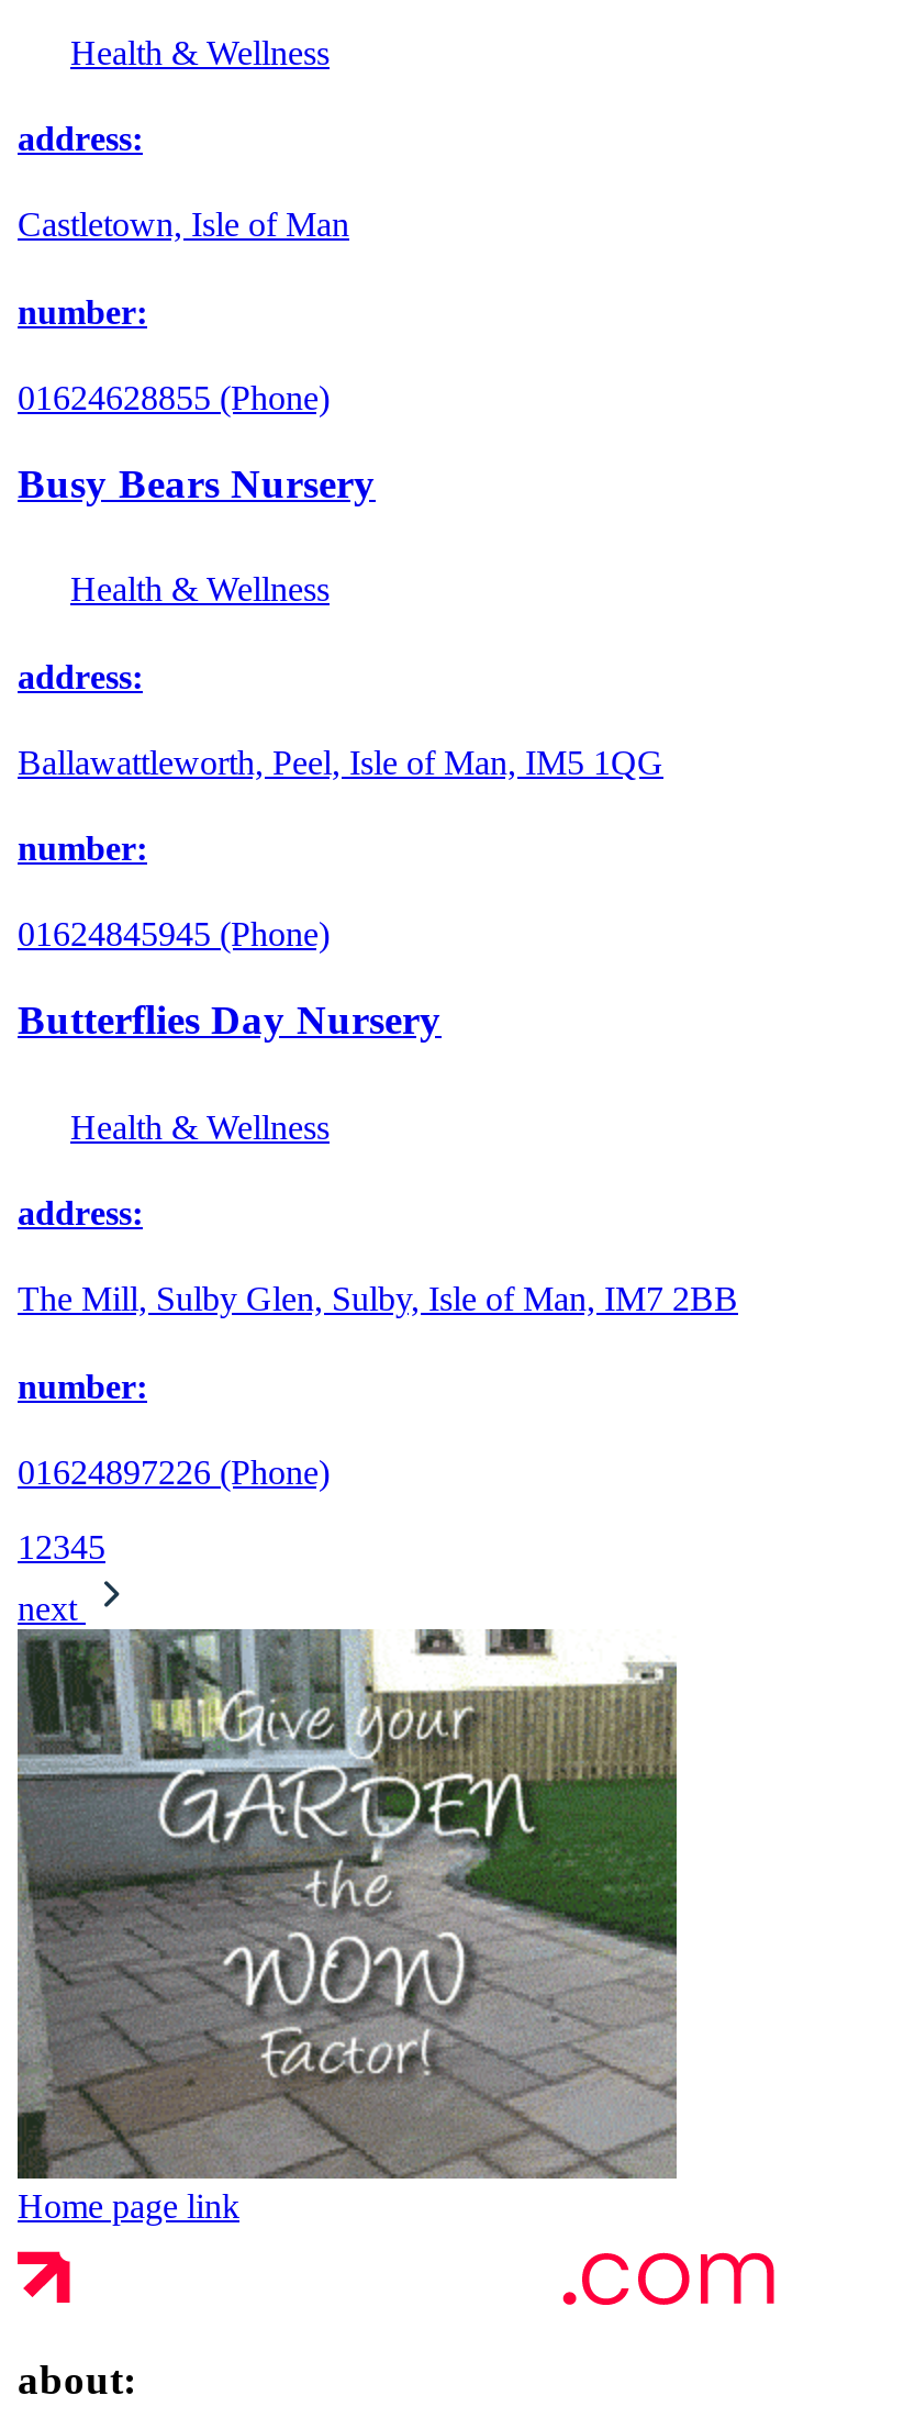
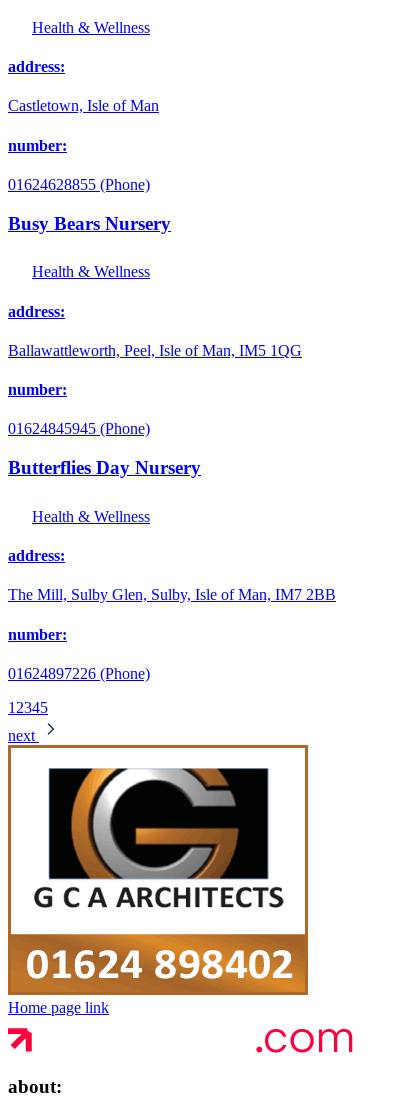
- [image]
+ [image]
